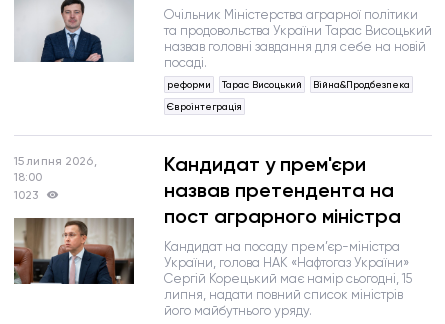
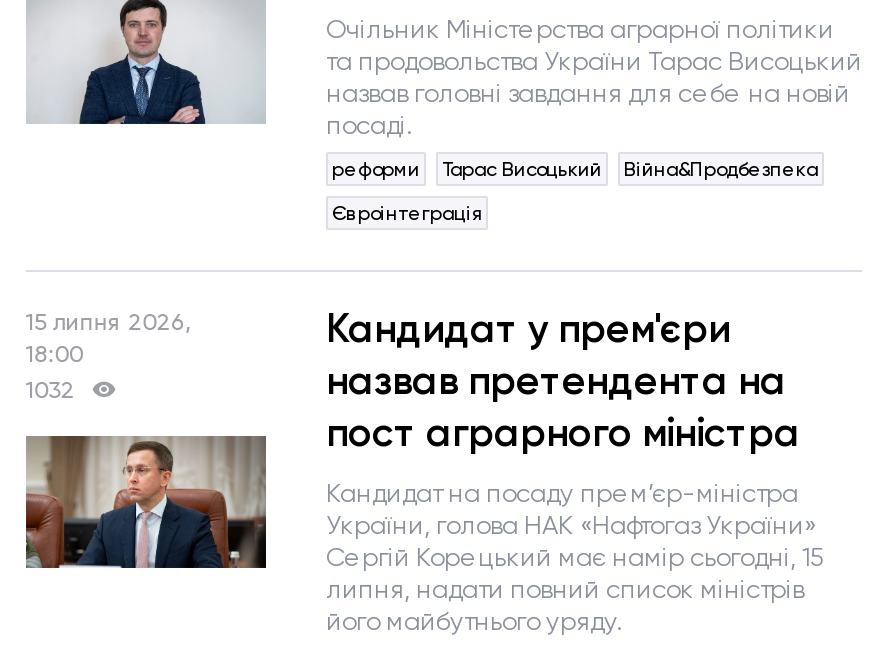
- 1023
+ 1032
